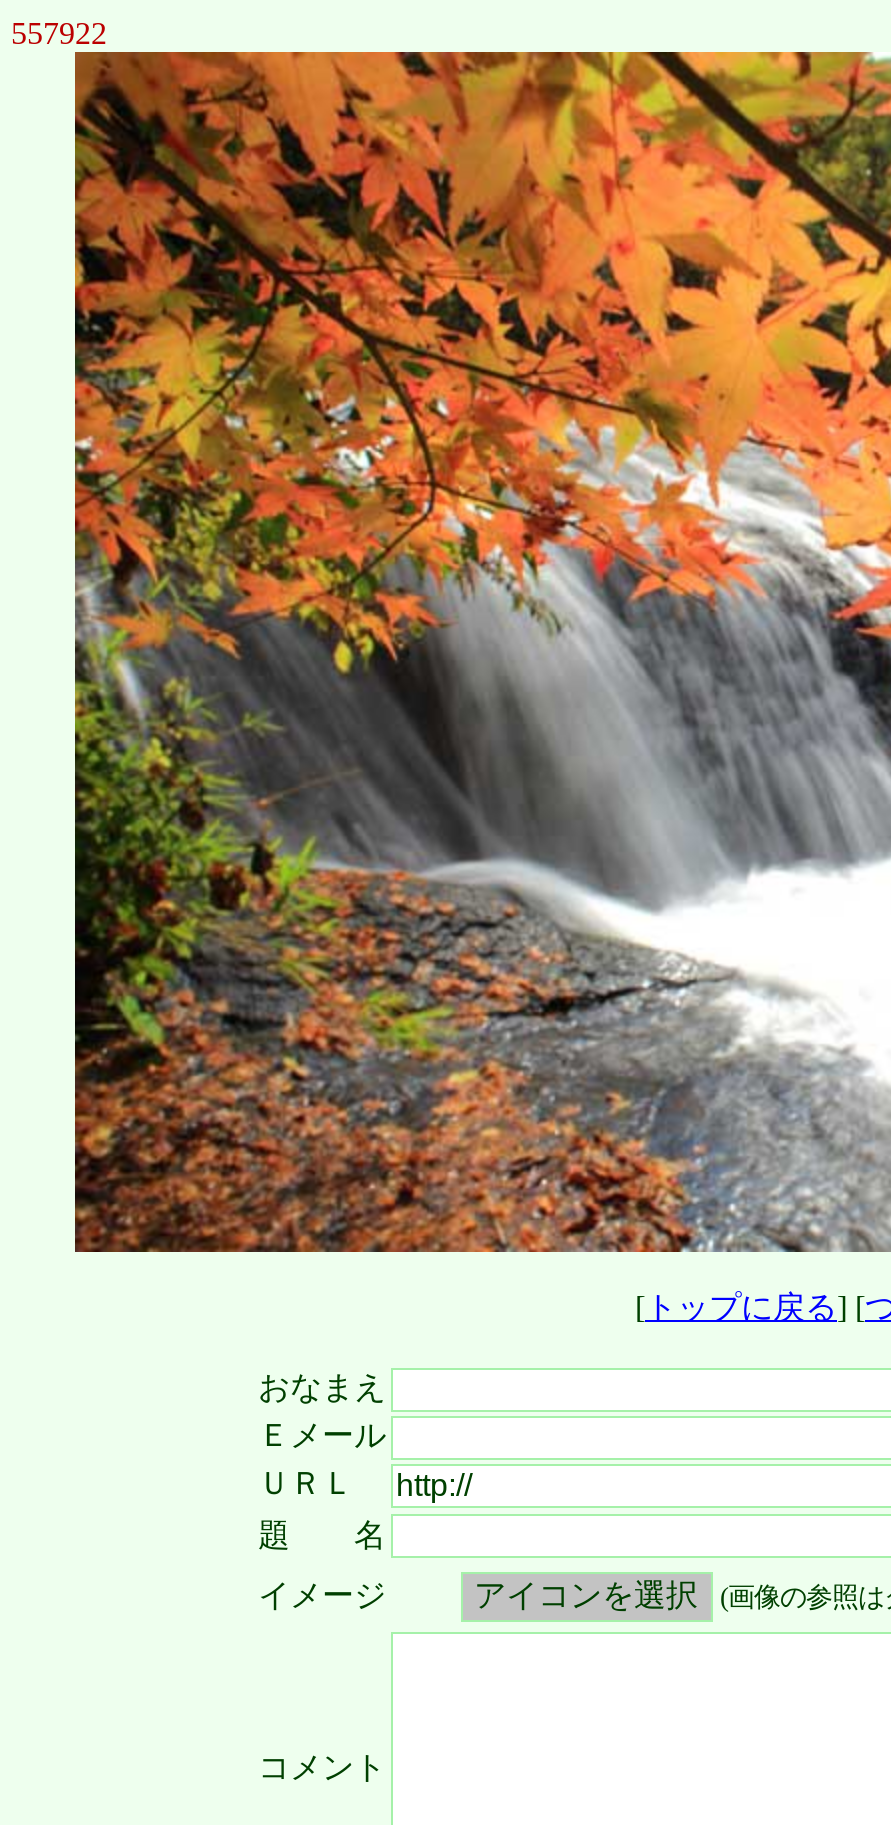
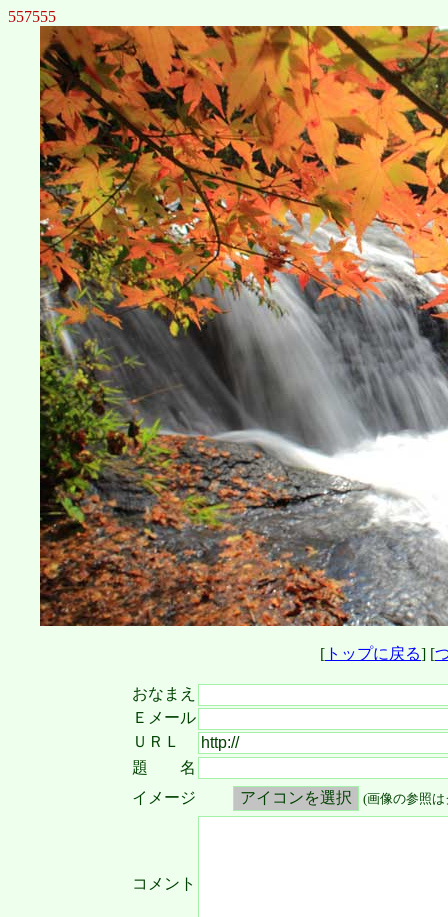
- 557922
+ 557555
